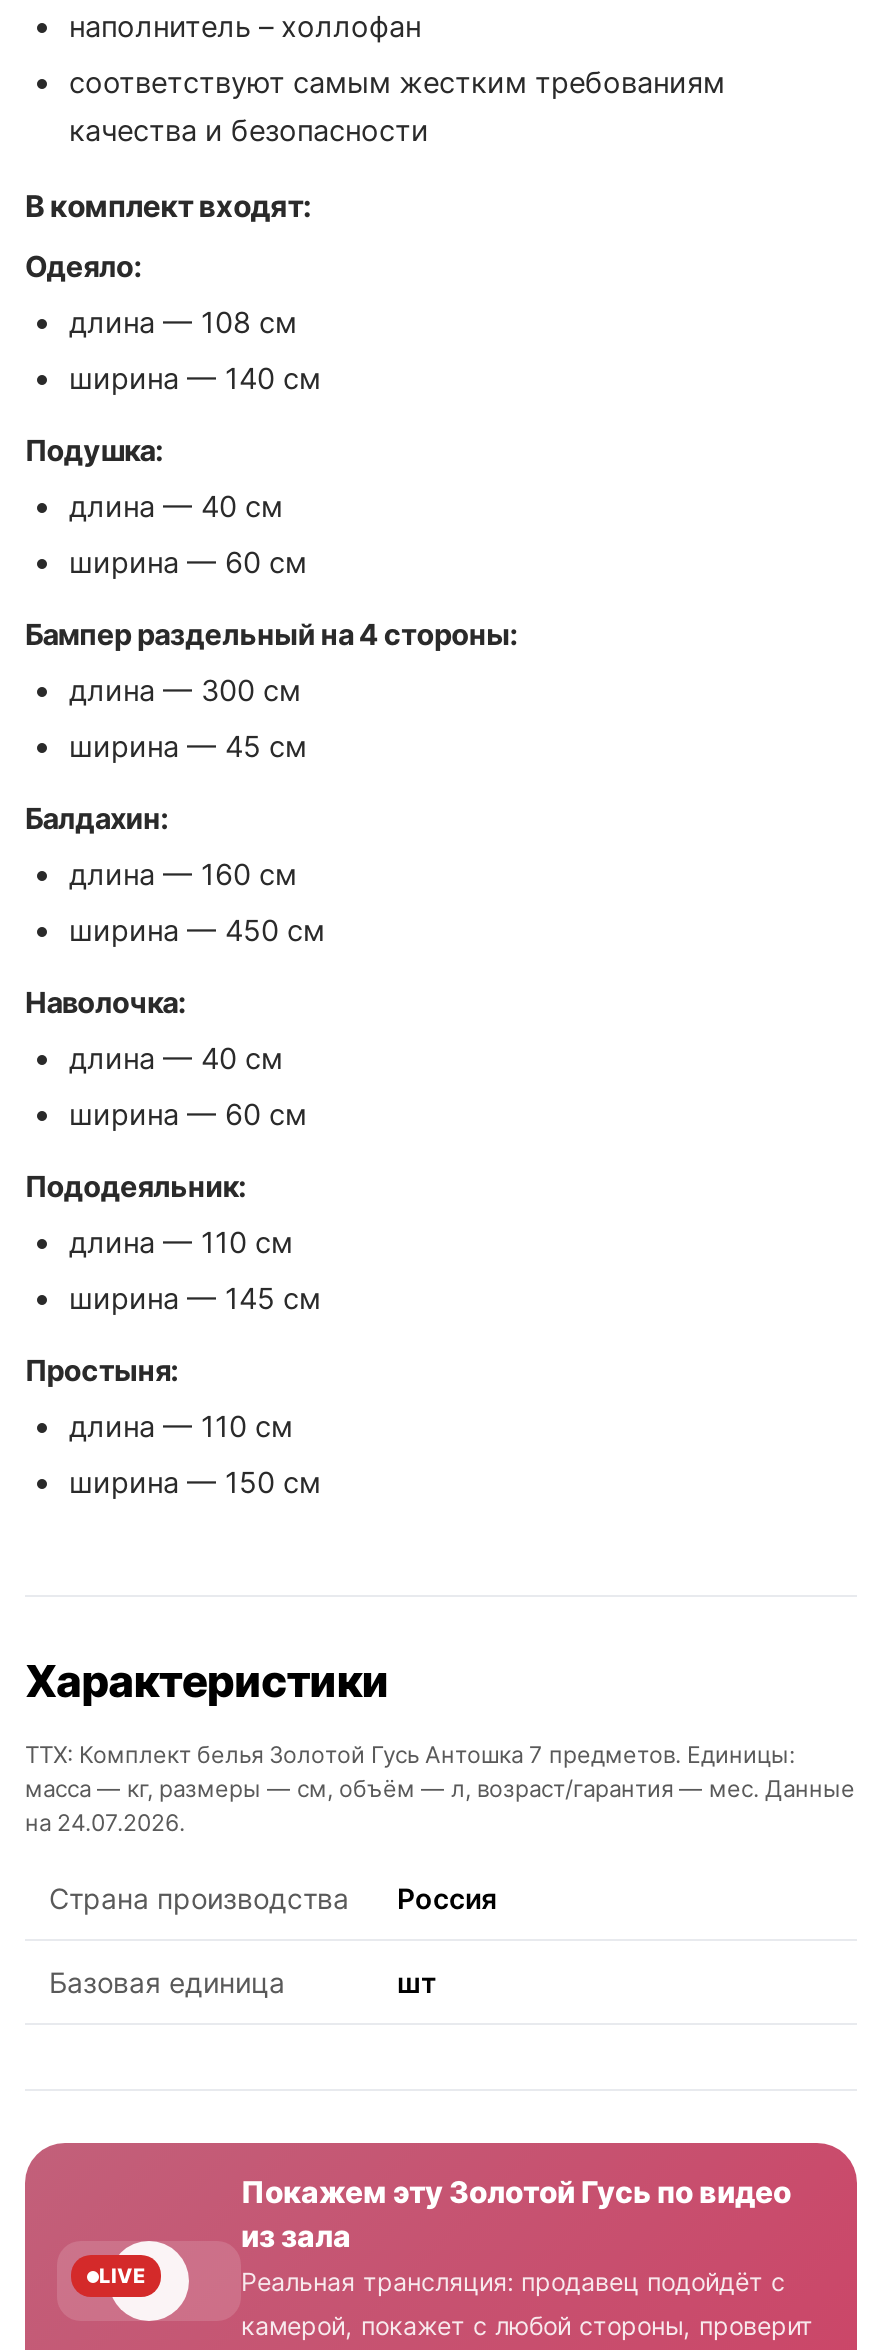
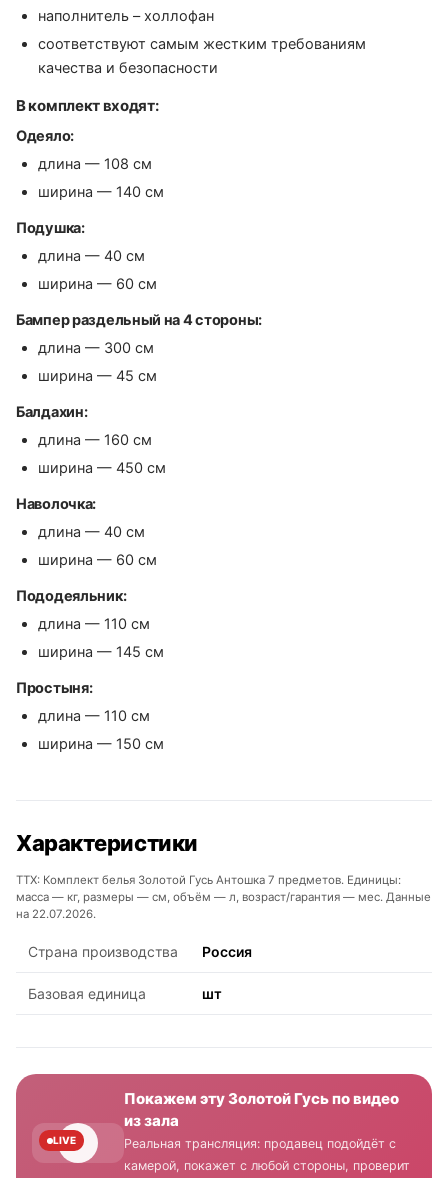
- на 24.07.2026.
+ на 22.07.2026.
